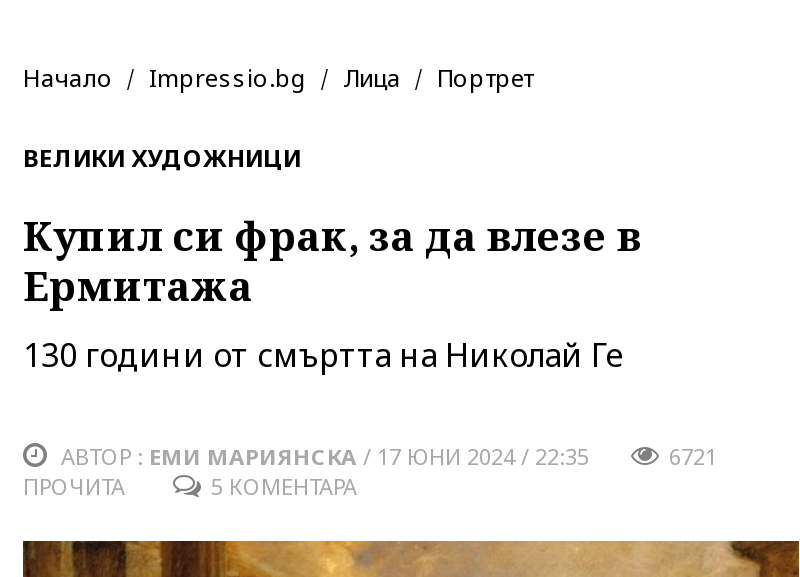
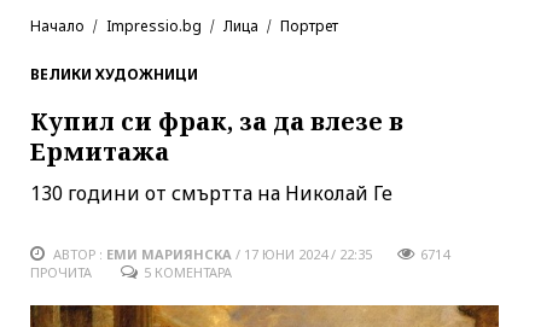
- 6721
+ 6714
